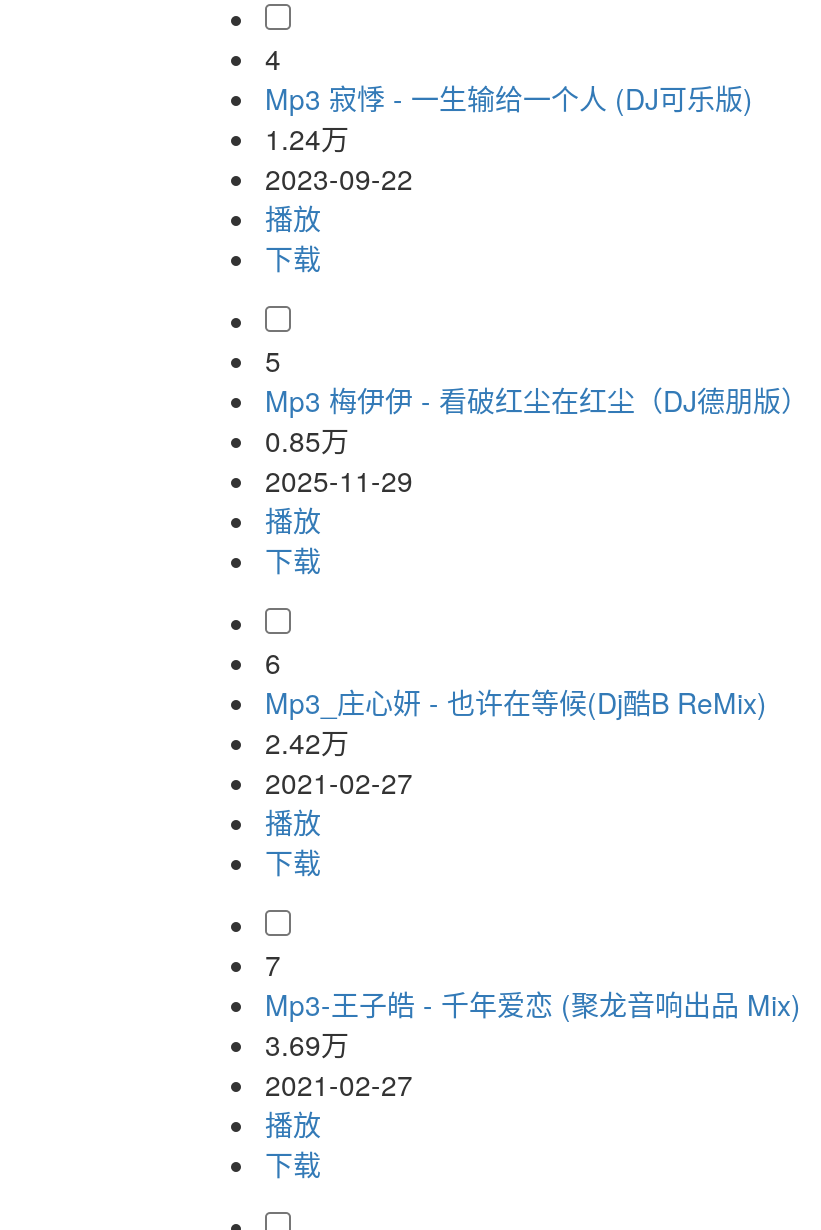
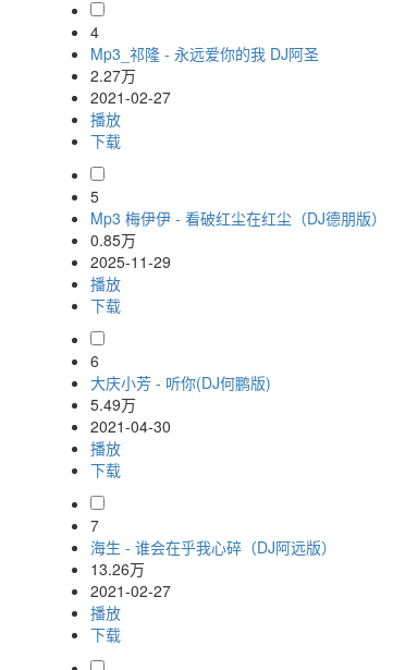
- Mp3 寂悸 - 一生输给一个人 (DJ可乐版)
- 1.24万
- 2023-09-22
+ Mp3_祁隆 - 永远爱你的我 DJ阿圣
+ 2.27万
+ 2021-02-27

- Mp3_庄心妍 - 也许在等候(Dj酷B ReMix)
- 2.42万
- 2021-02-27
+ 大庆小芳 - 听你(DJ何鹏版)
+ 5.49万
+ 2021-04-30

- Mp3-王子皓 - 千年爱恋 (聚龙音响出品 Mix)
- 3.69万
+ 海生 - 谁会在乎我心碎（DJ阿远版）
+ 13.26万
